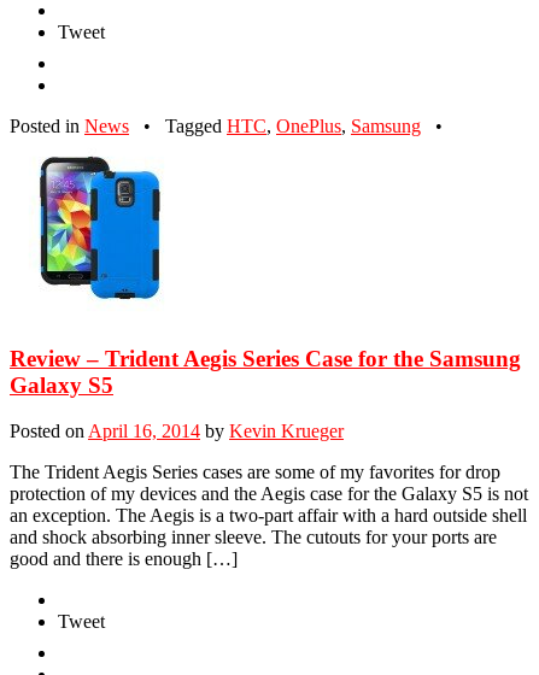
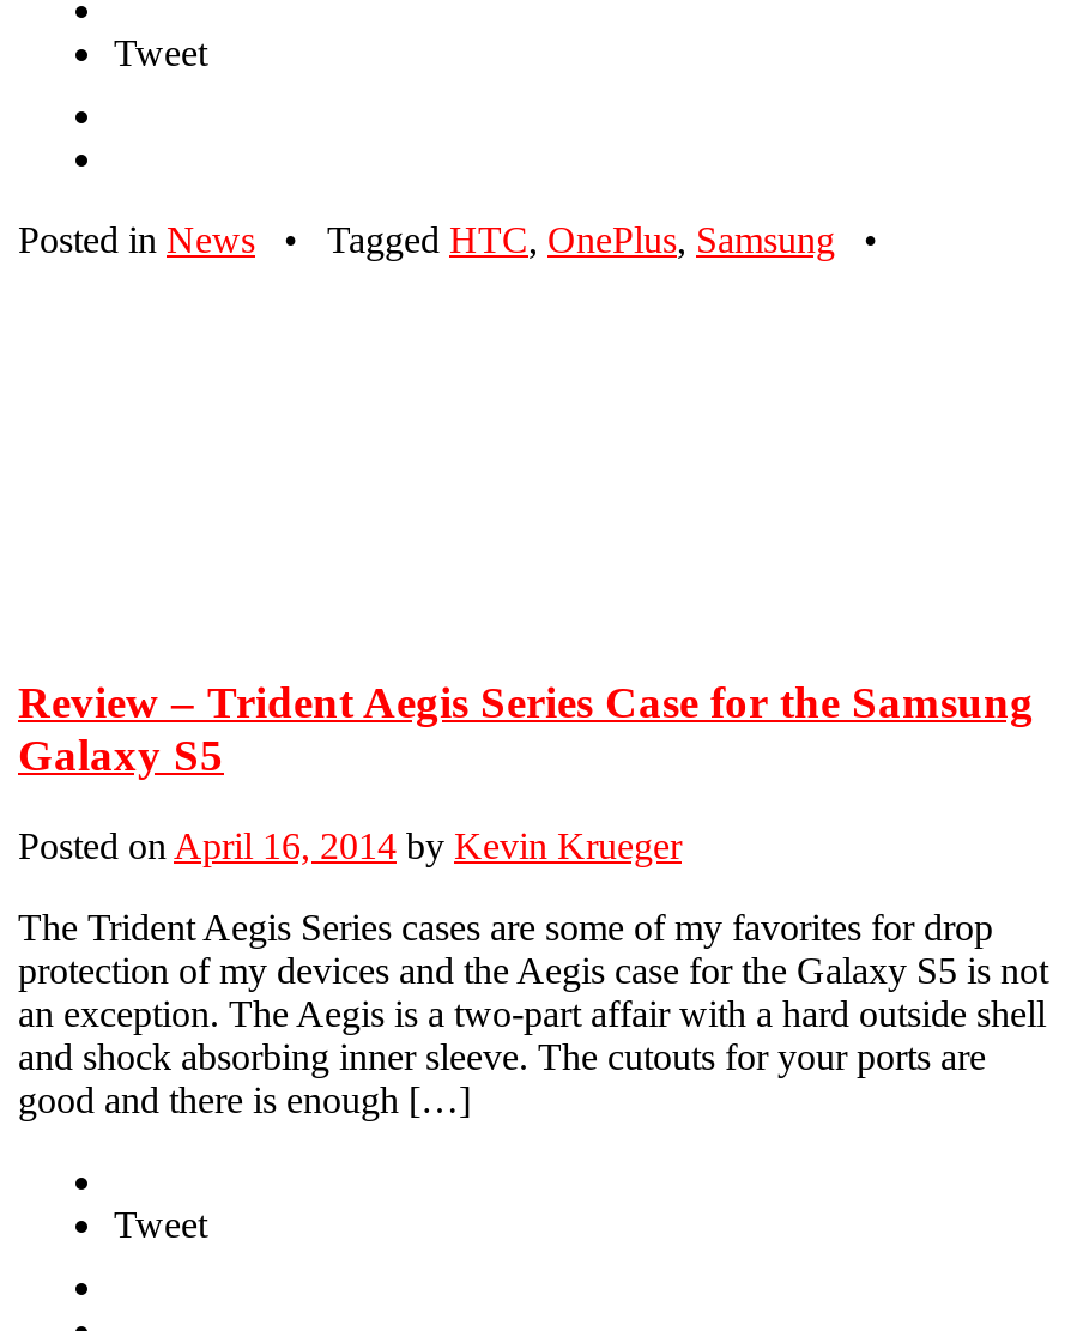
- [image]
